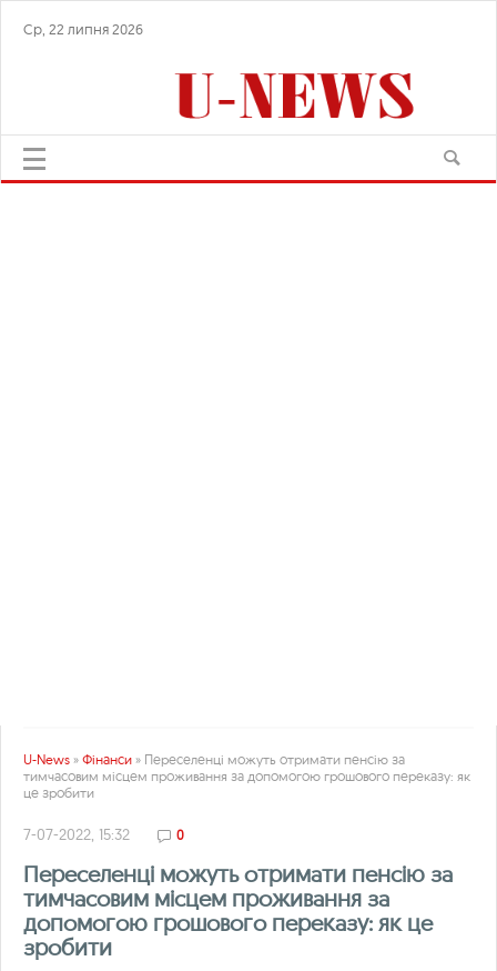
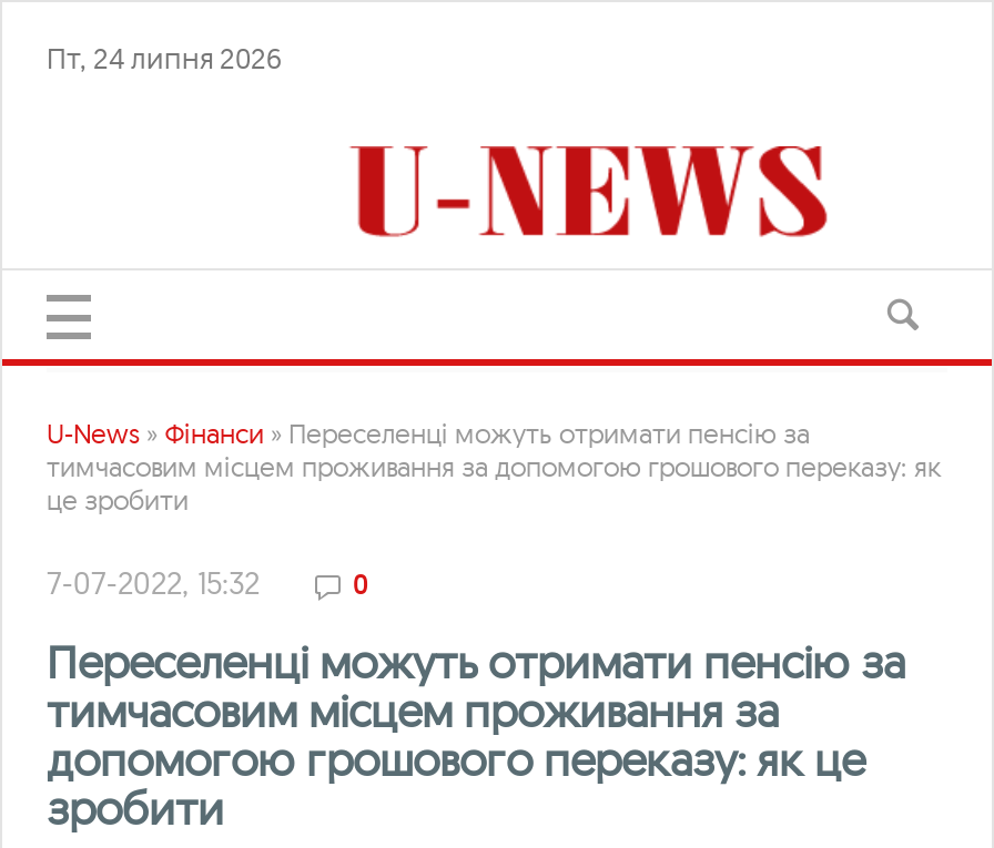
- Ср, 22 липня 2026
+ Пт, 24 липня 2026
